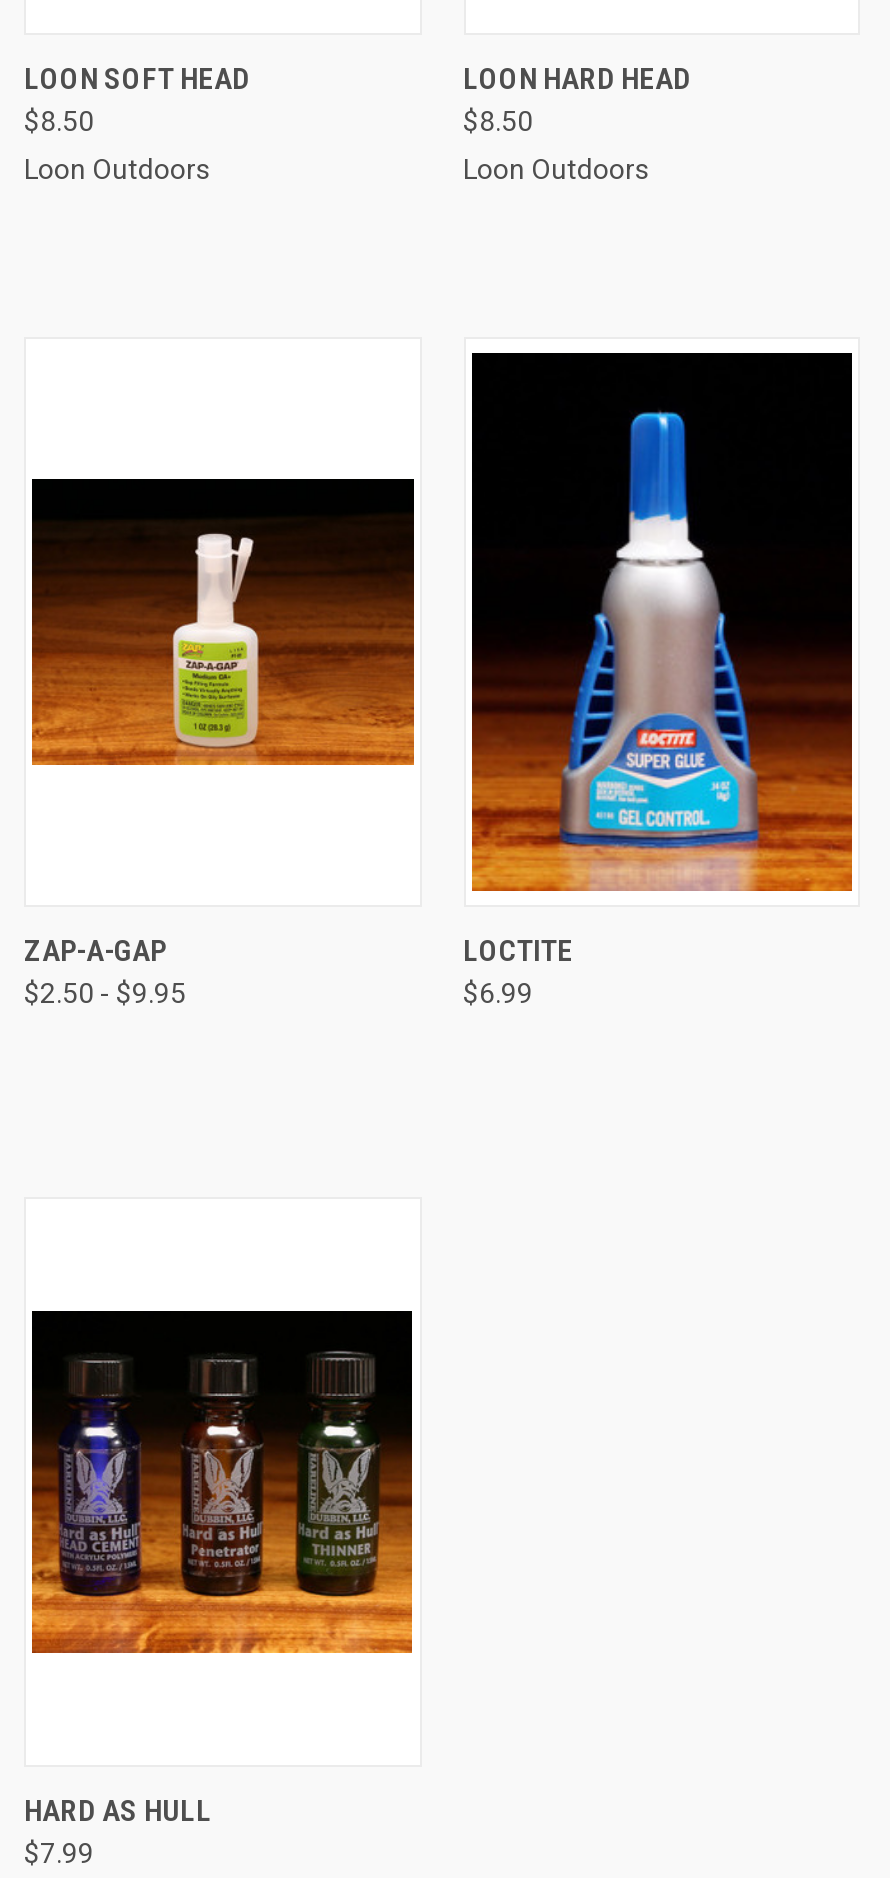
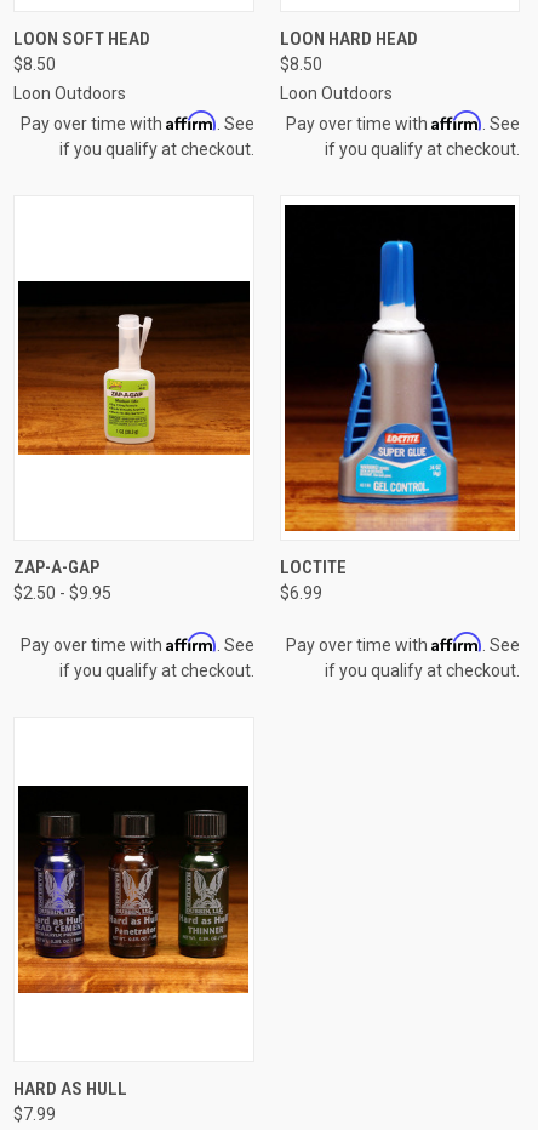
+ Pay over time with Affirm. See
+ if you qualify at checkout.

+ Pay over time with Affirm. See
+ if you qualify at checkout.

+ Pay over time with Affirm. See
+ if you qualify at checkout.

+ Pay over time with Affirm. See
+ if you qualify at checkout.
